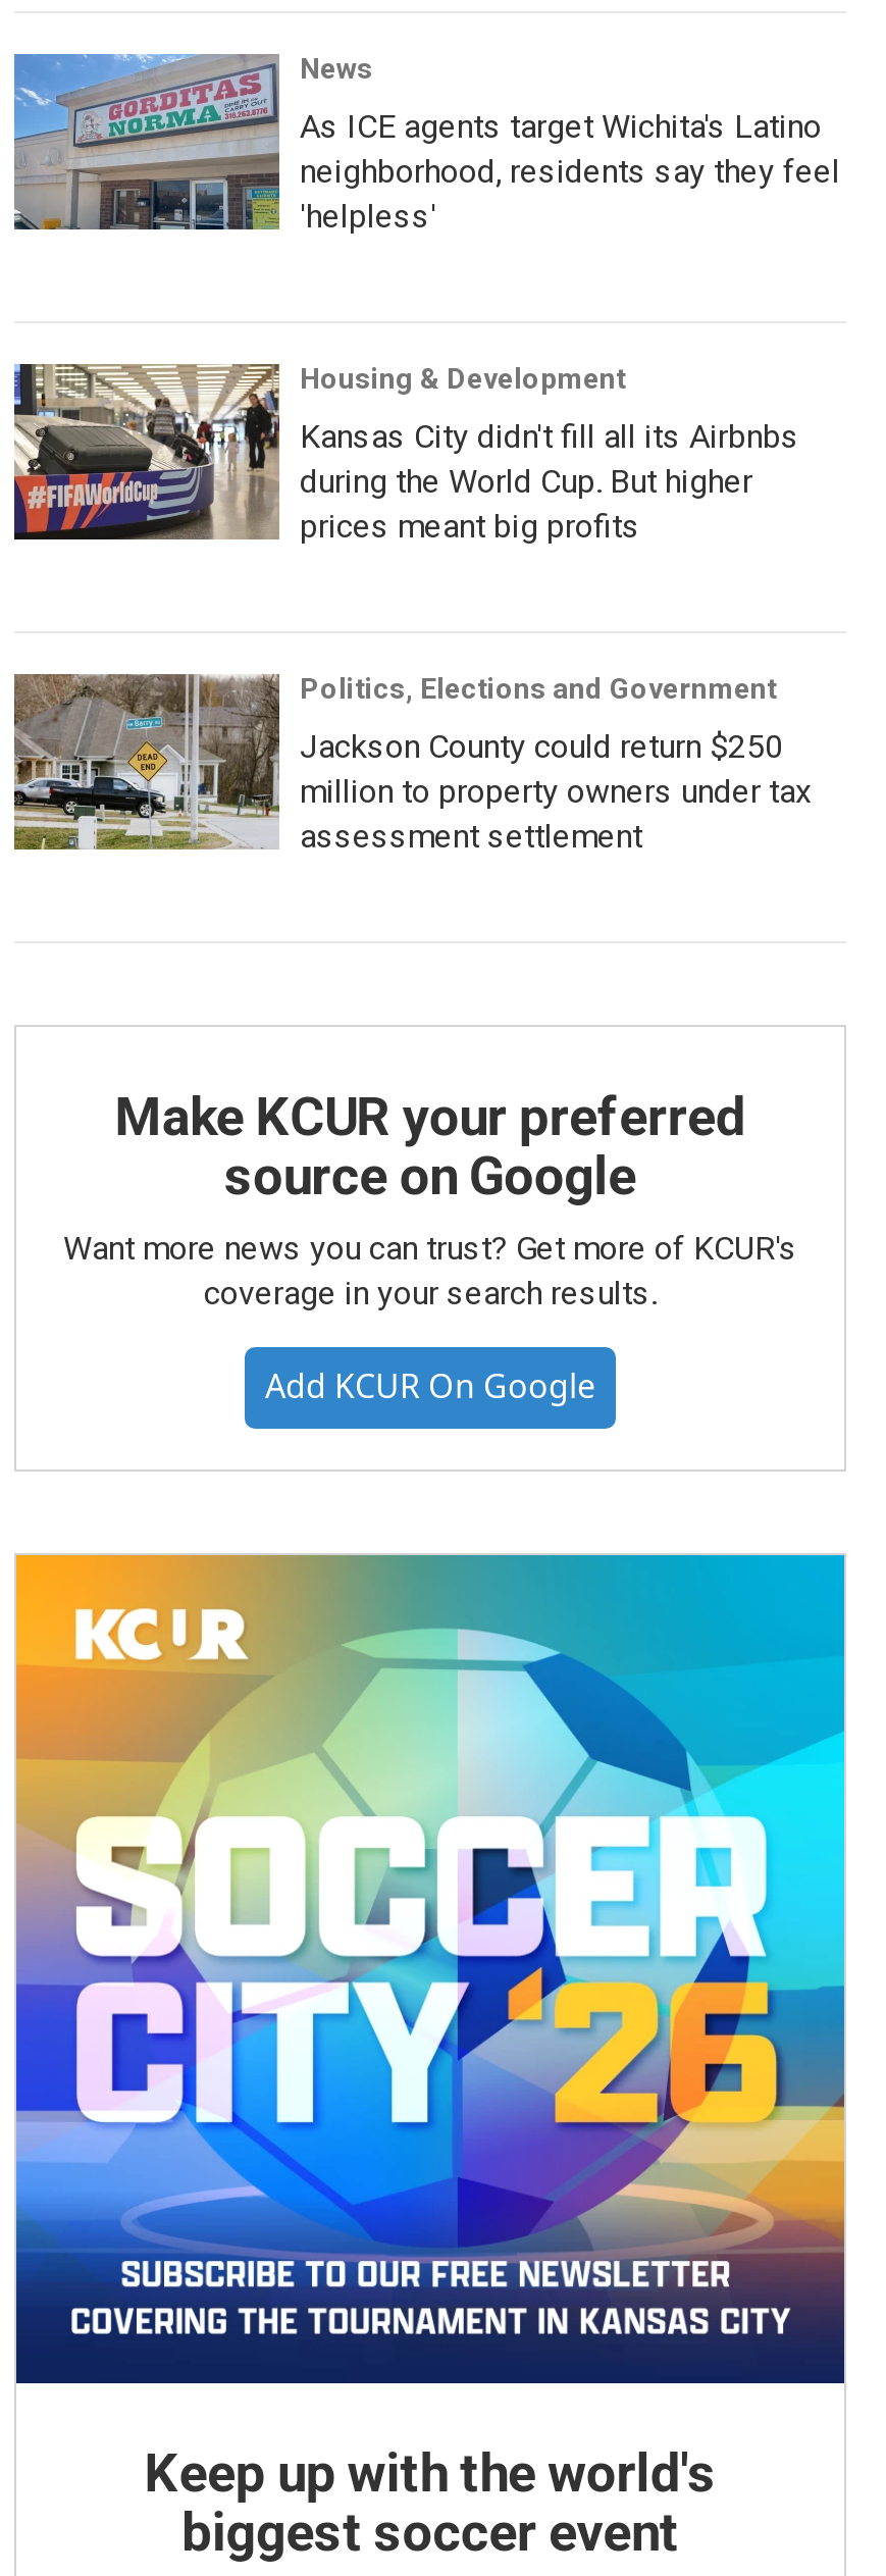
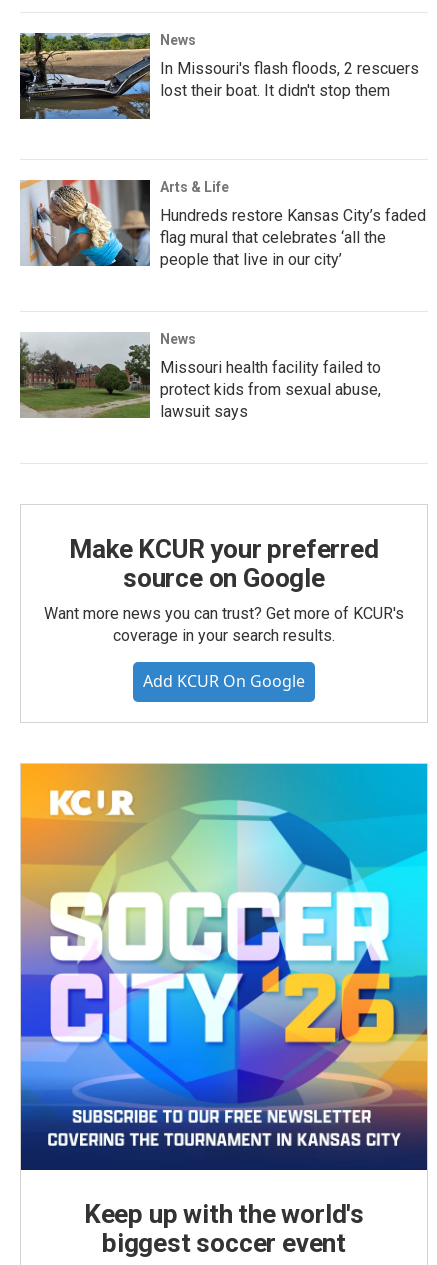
- [image]
- As ICE agents target Wichita's Latino
- neighborhood, residents say they feel
- 'helpless'
+ [image]
+ In Missouri's flash floods, 2 rescuers
+ lost their boat. It didn't stop them

- [image]
- Housing & Development
+ [image]
+ Arts & Life

- Kansas City didn't fill all its Airbnbs
- during the World Cup. But higher
- prices meant big profits
+ Hundreds restore Kansas City’s faded
+ flag mural that celebrates ‘all the
+ people that live in our city’

- [image]
- Politics, Elections and Government
+ [image]
+ News

- Jackson County could return $250
- million to property owners under tax
- assessment settlement
+ Missouri health facility failed to
+ protect kids from sexual abuse,
+ lawsuit says
